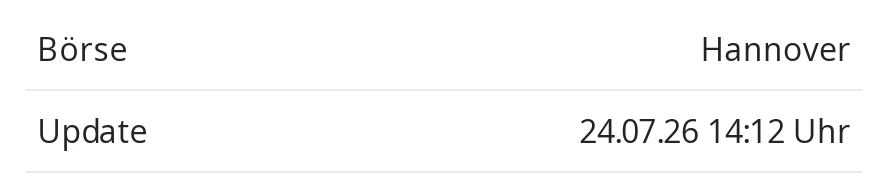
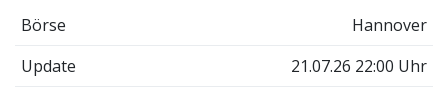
- 24.07.26 14:12 Uhr
+ 21.07.26 22:00 Uhr
